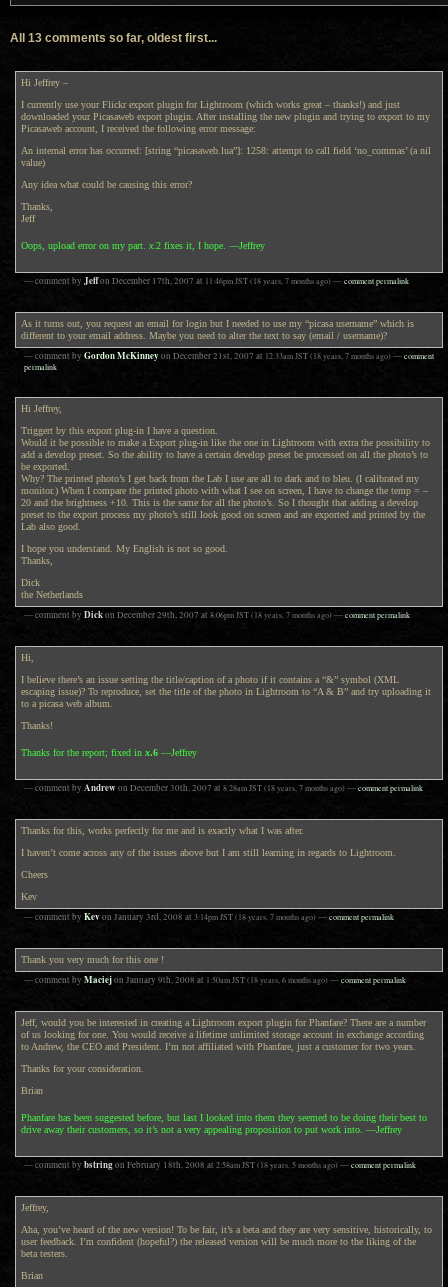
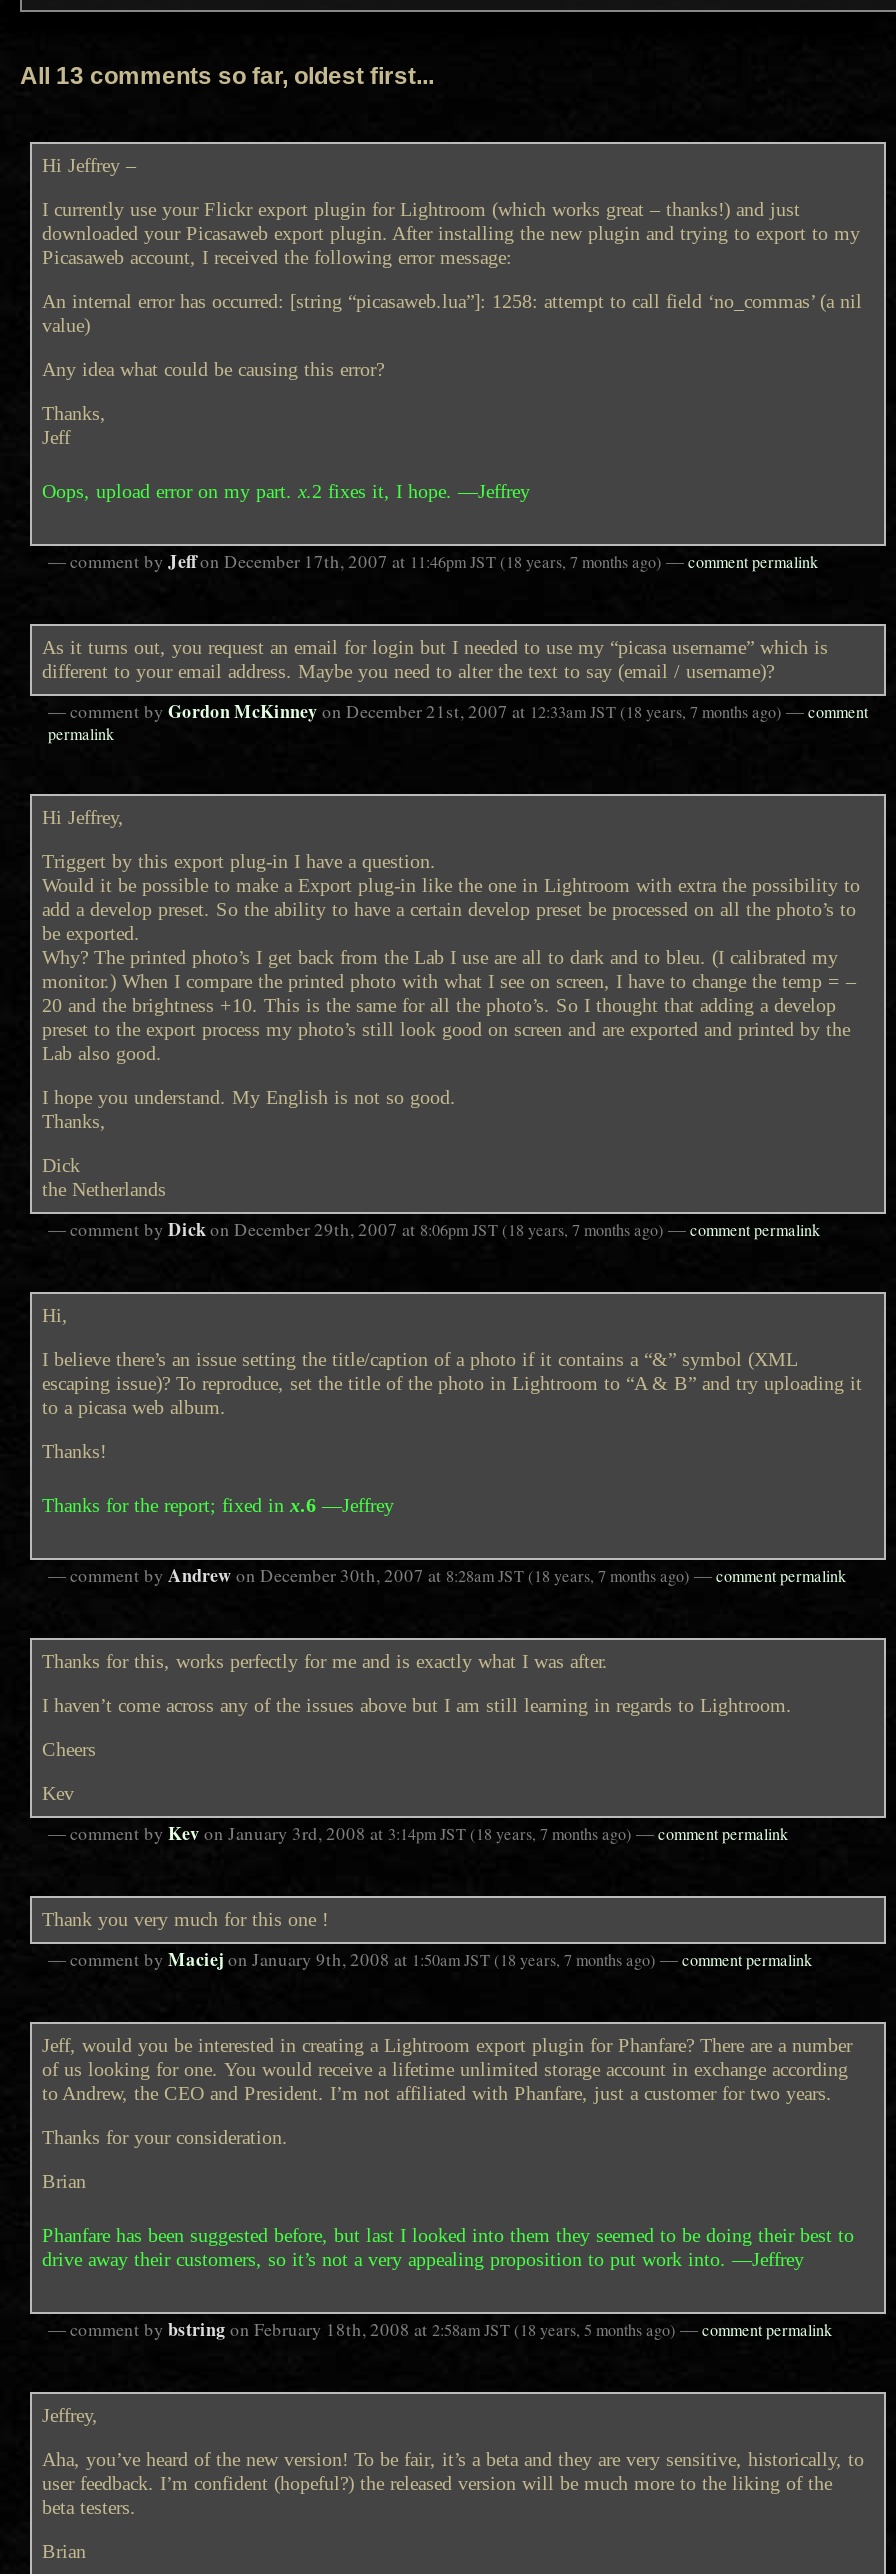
- — comment by Maciej on January 9th, 2008 at 1:50am JST (18 years, 6 months ago) —comment permalink
+ — comment by Maciej on January 9th, 2008 at 1:50am JST (18 years, 7 months ago) —comment permalink
